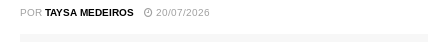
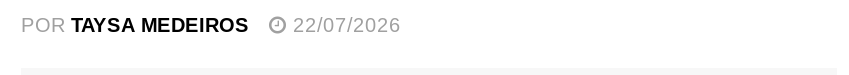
- 20/07/2026
+ 22/07/2026
